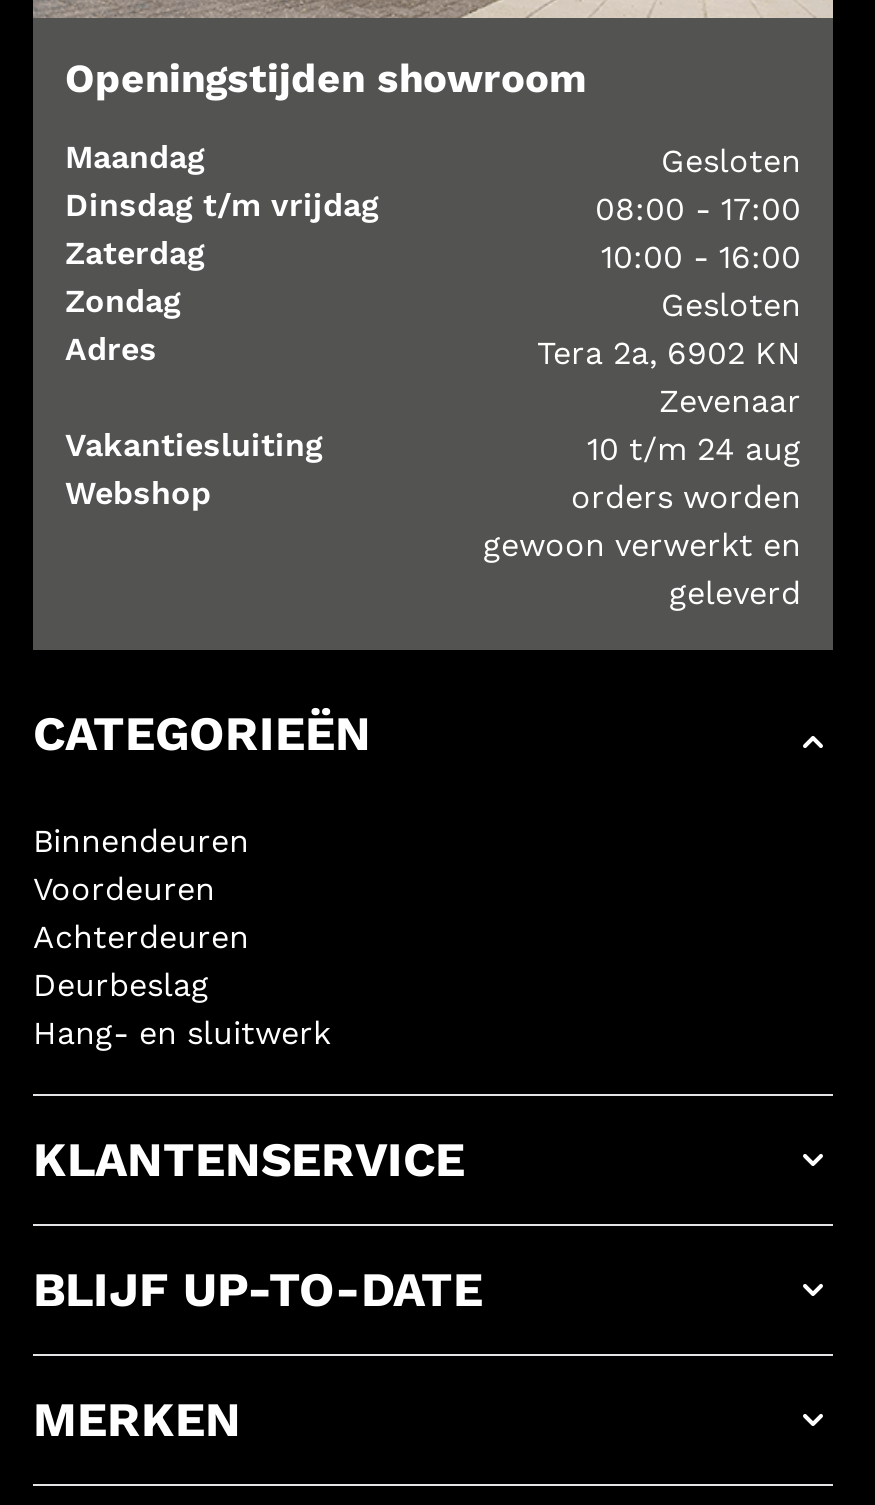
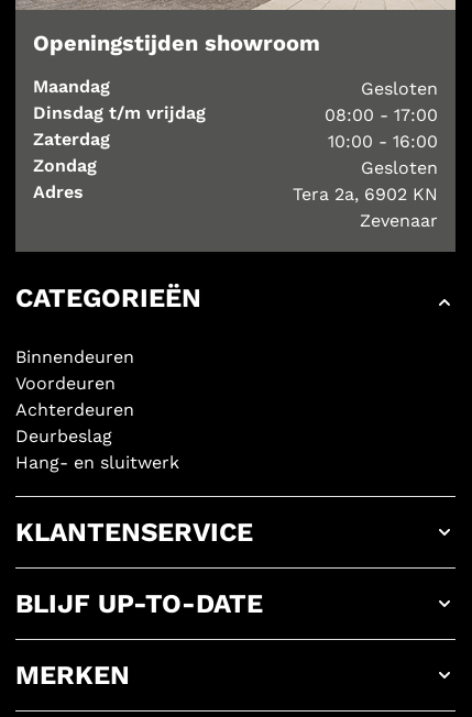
- Vakantiesluiting
- 10 t/m 24 aug
- Webshop
- orders worden
- gewoon verwerkt en
- geleverd
